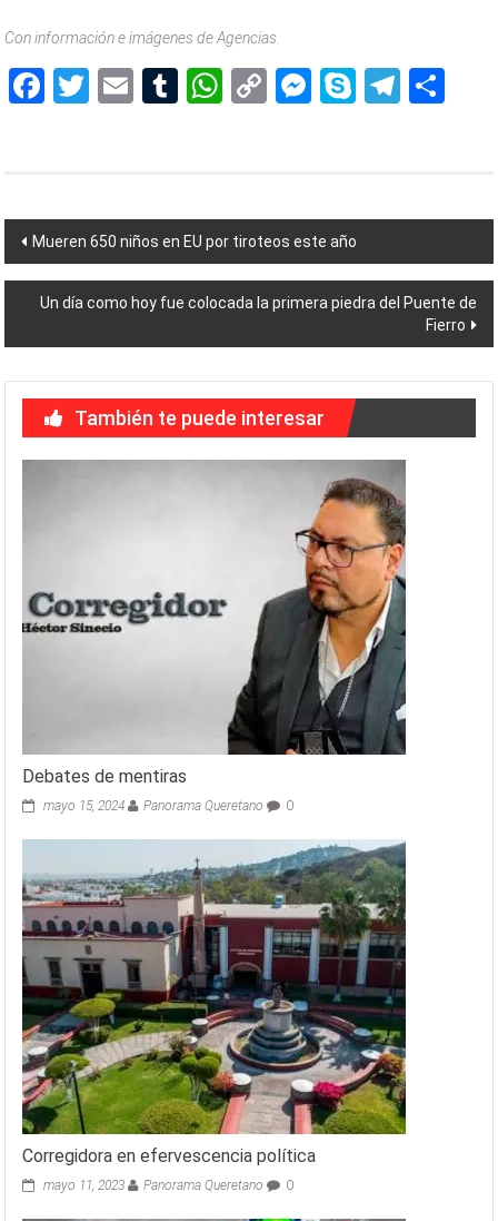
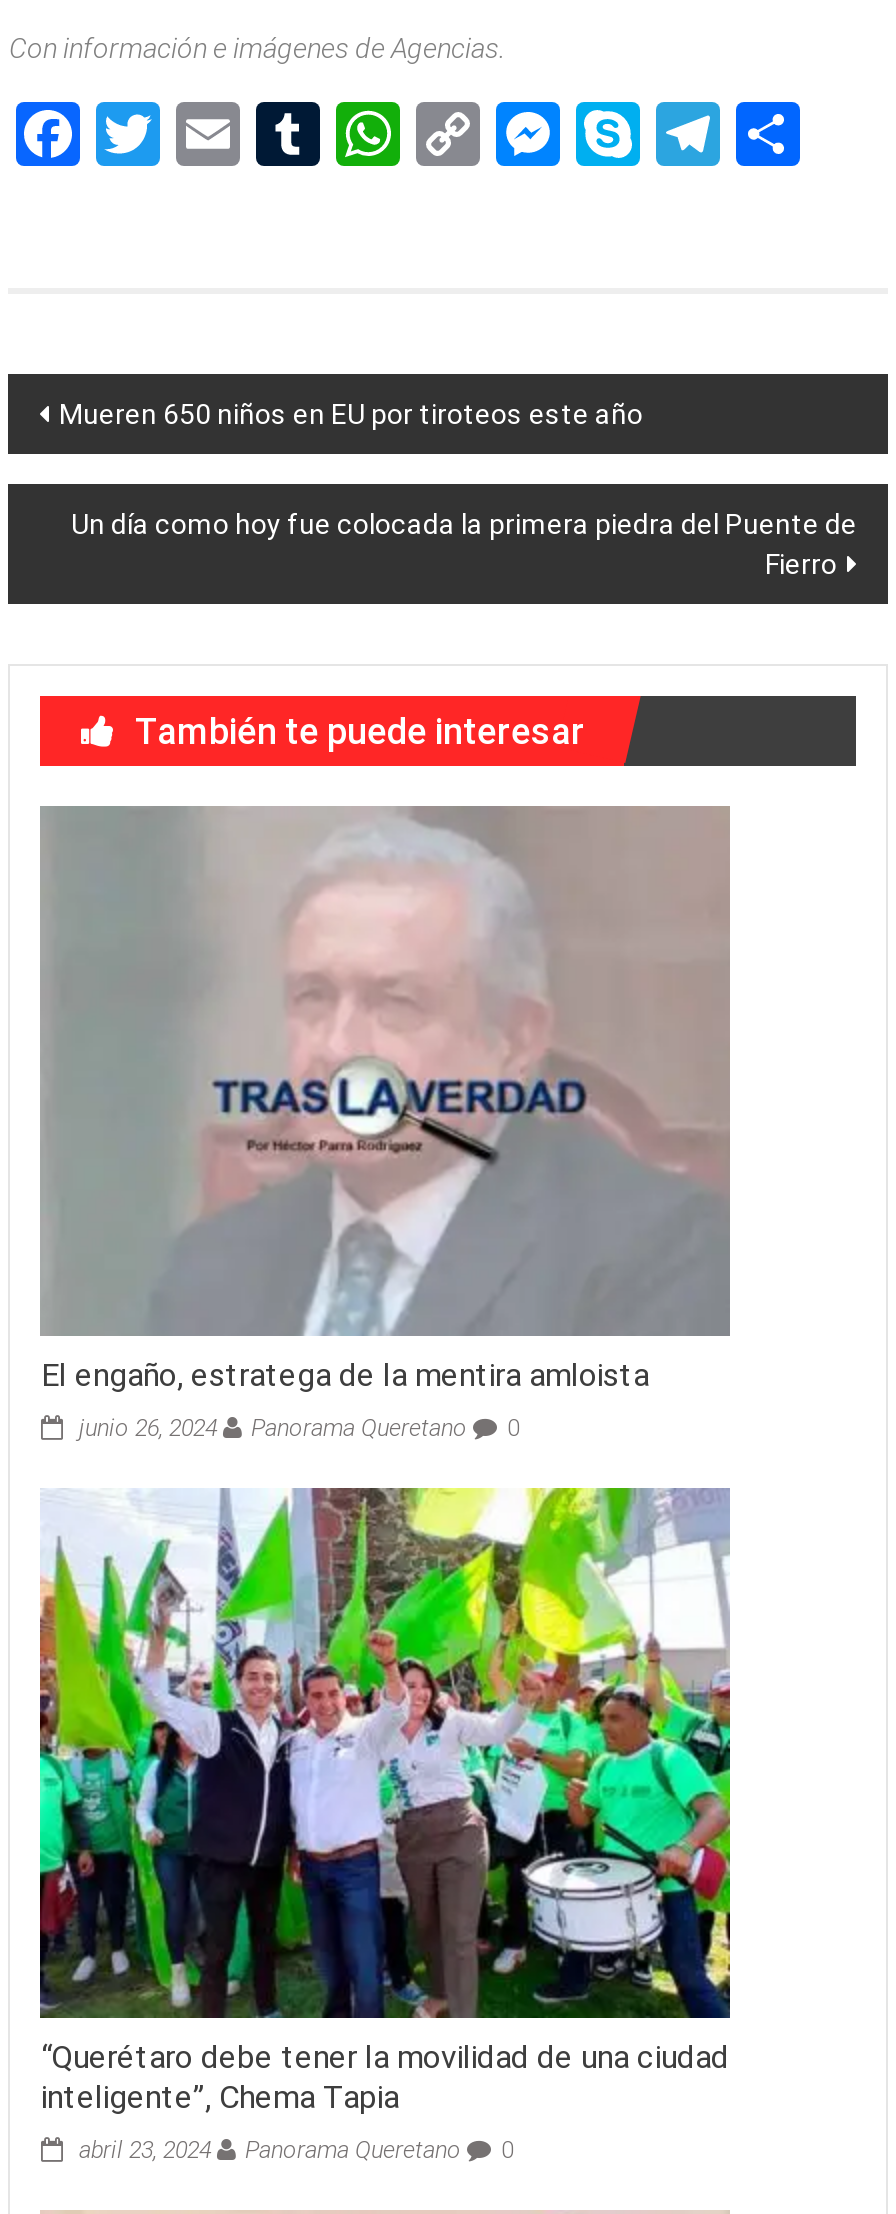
- [image]
- Debates de mentiras
+ [image]
+ El engaño, estratega de la mentira amloista

- mayo 15, 2024 Panorama Queretano 0
+ junio 26, 2024 Panorama Queretano 0

- [image]
- Corregidora en efervescencia política
+ [image]
+ “Querétaro debe tener la movilidad de una ciudad
+ inteligente”, Chema Tapia

- mayo 11, 2023 Panorama Queretano 0
+ abril 23, 2024 Panorama Queretano 0
